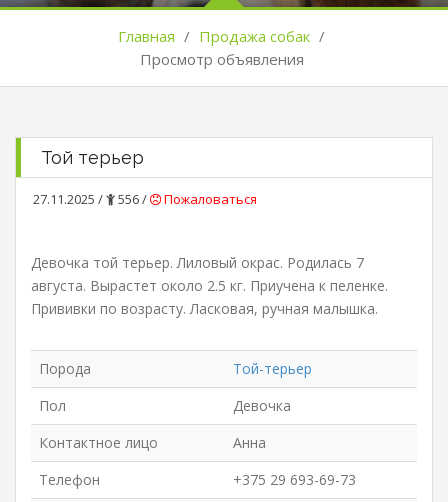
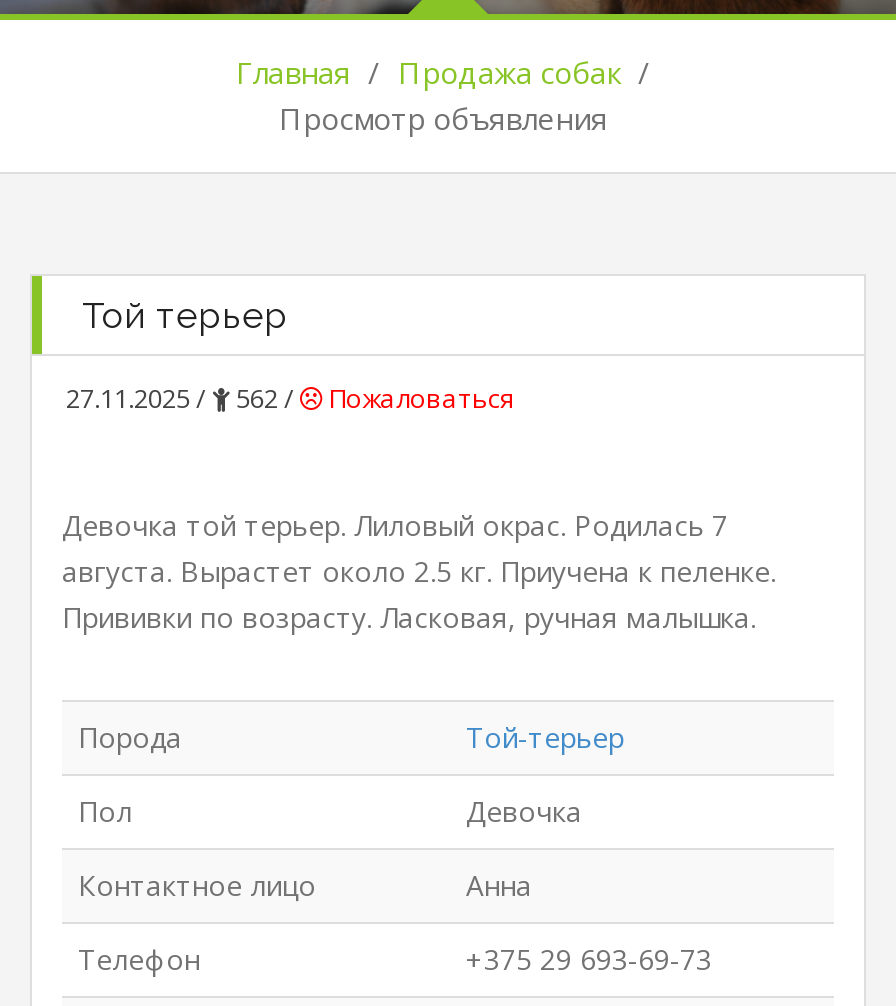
- 27.11.2025 / 556 / Пожаловаться
+ 27.11.2025 / 562 / Пожаловаться
